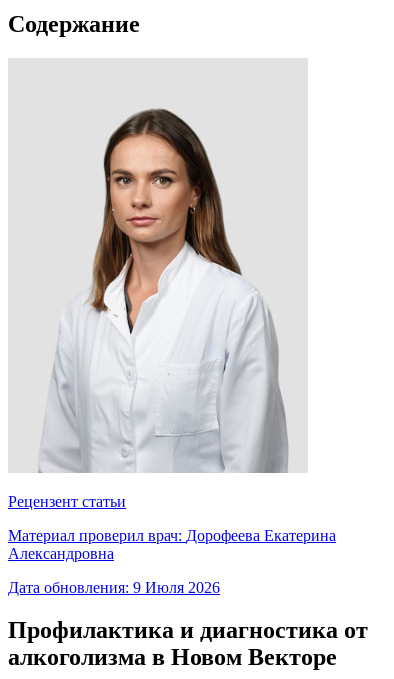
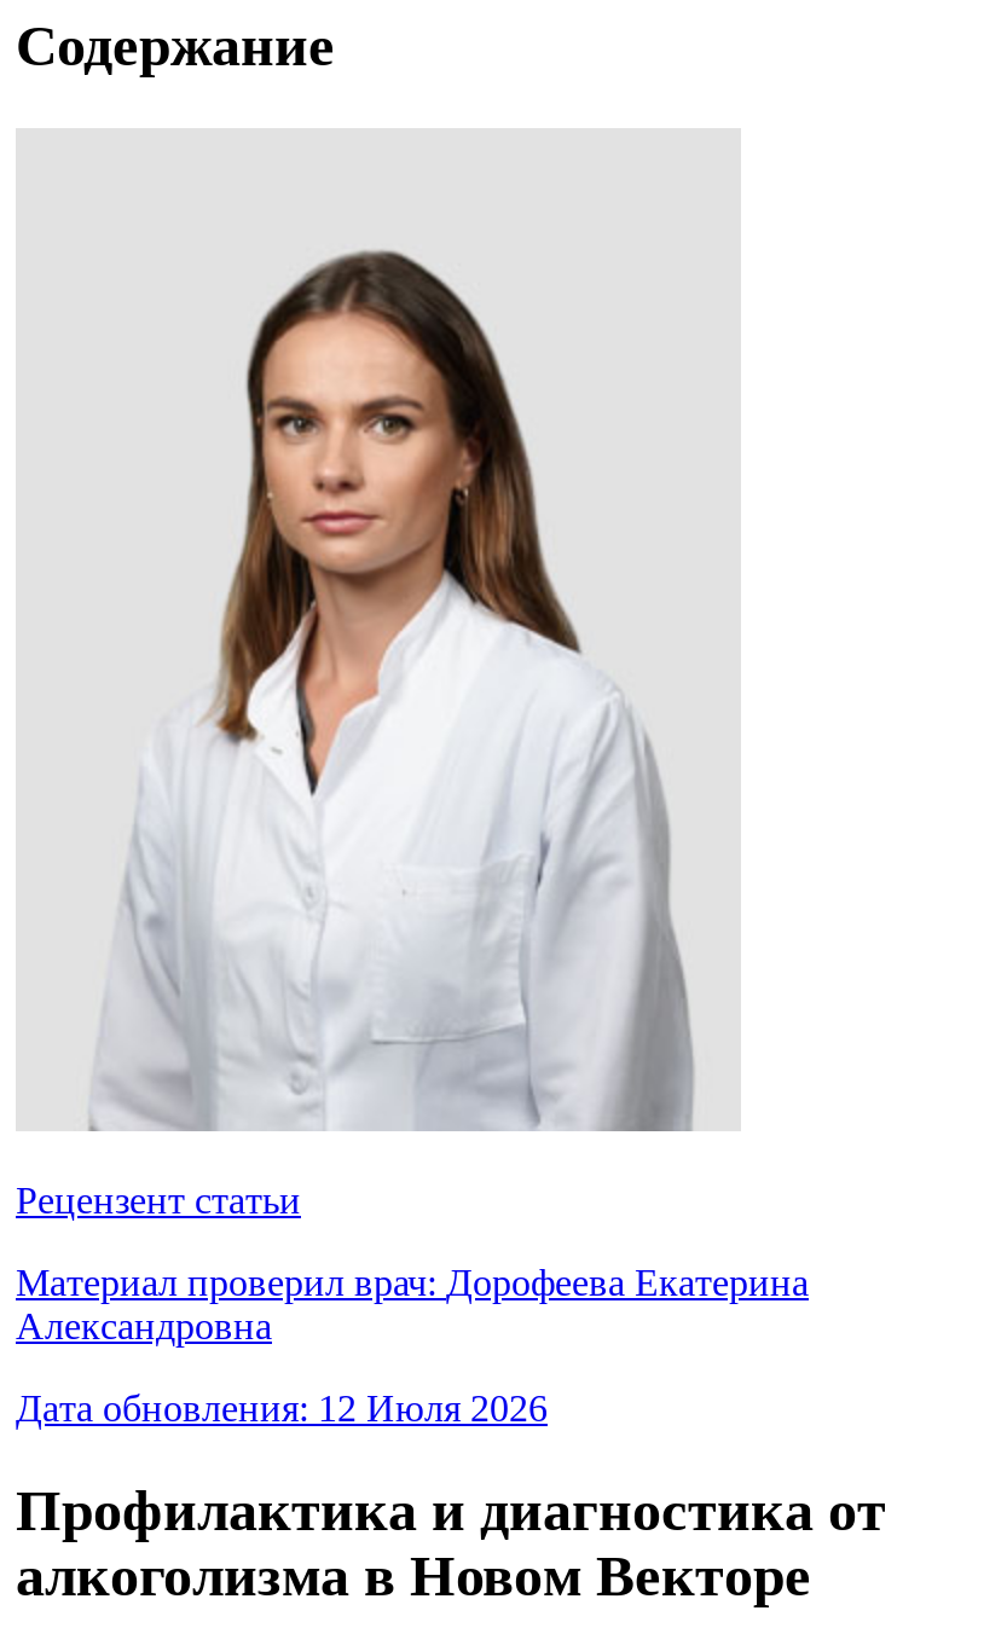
- Дата обновления: 9 Июля 2026
+ Дата обновления: 12 Июля 2026
